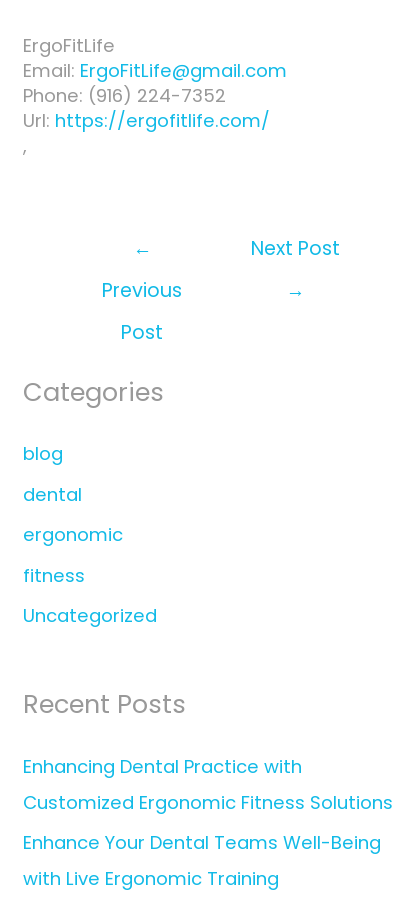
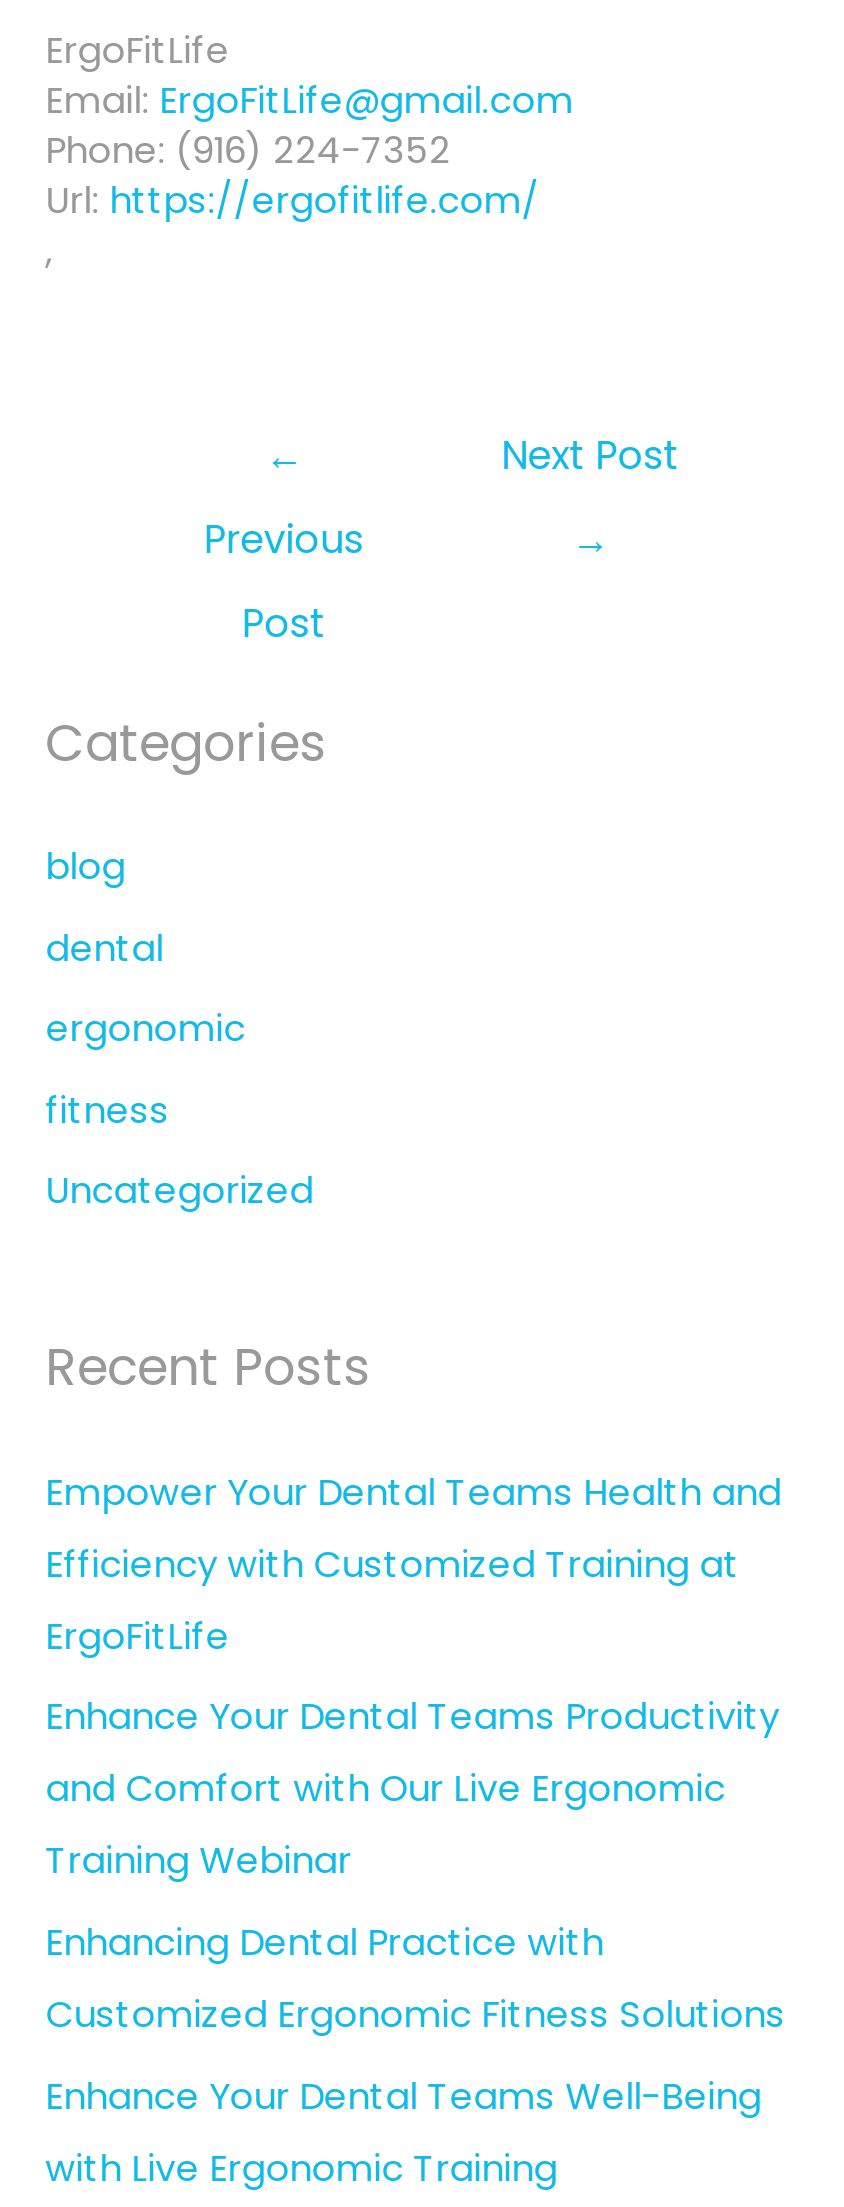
+ Empower Your Dental Teams Health and
+ Efficiency with Customized Training at
+ ErgoFitLife
+ Enhance Your Dental Teams Productivity
+ and Comfort with Our Live Ergonomic
+ Training Webinar
